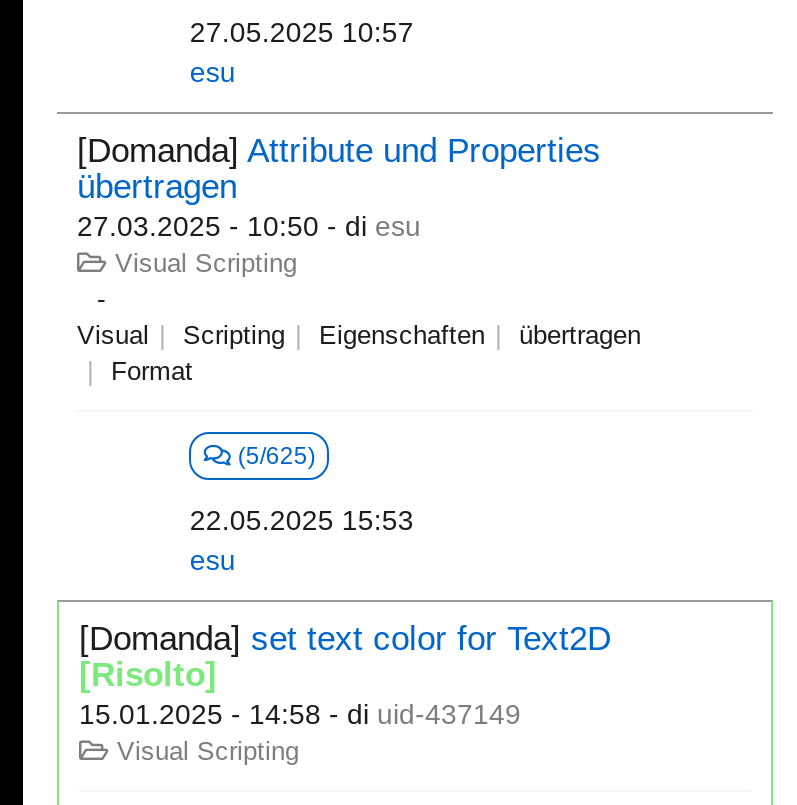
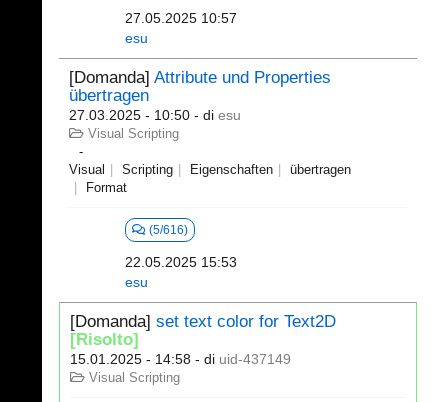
- (5/625)
+ (5/616)
